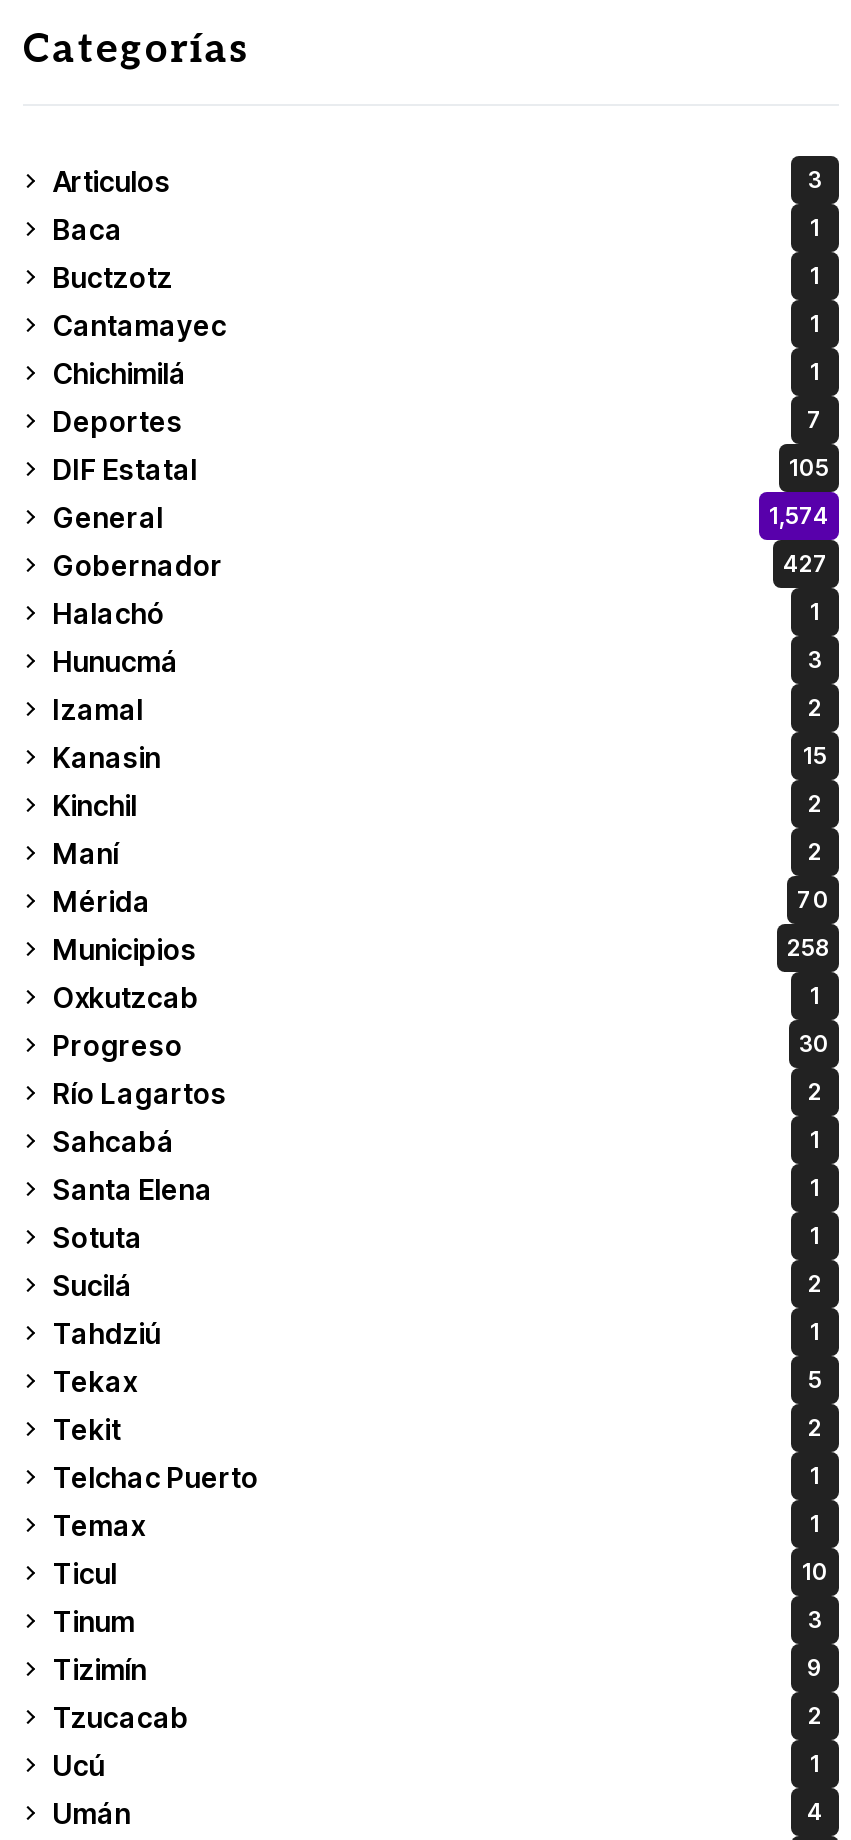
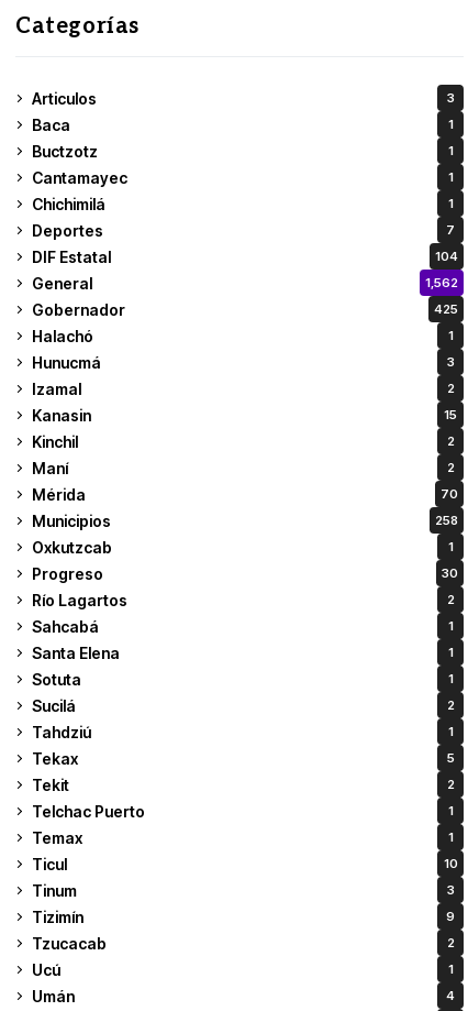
- 105
+ 104

- 1,574
+ 1,562

- 427
+ 425
